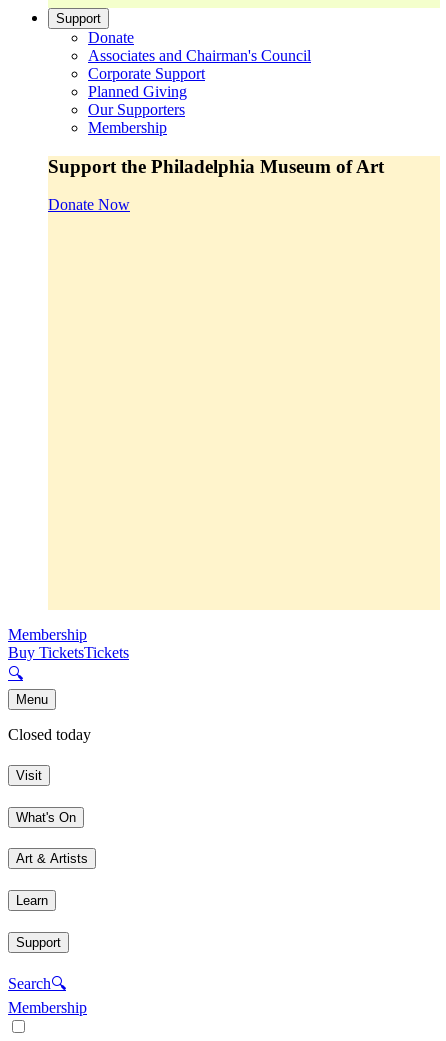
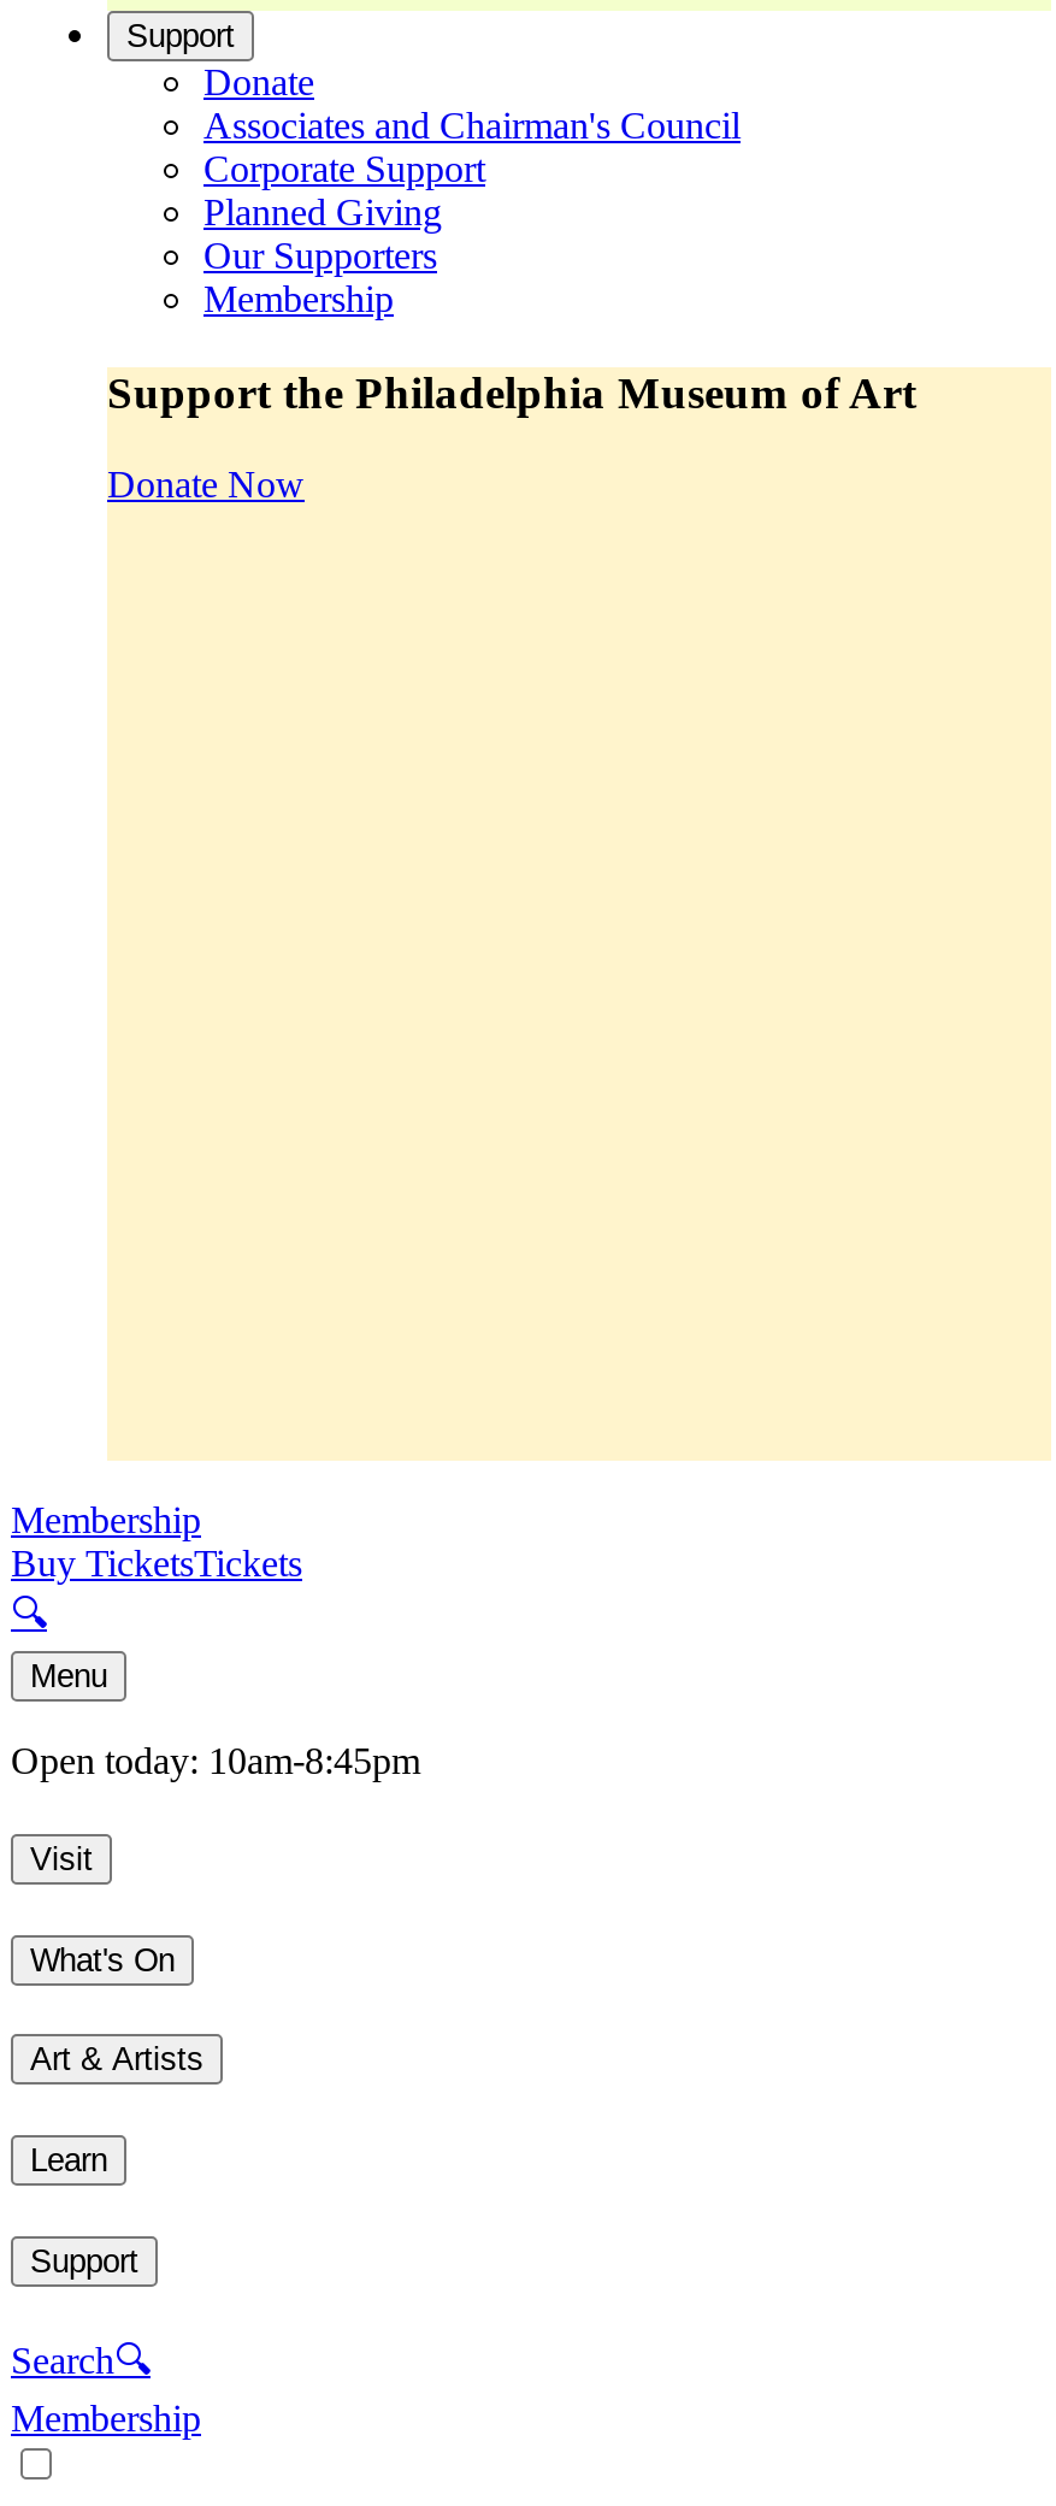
- Closed today
+ Open today: 10am-8:45pm
